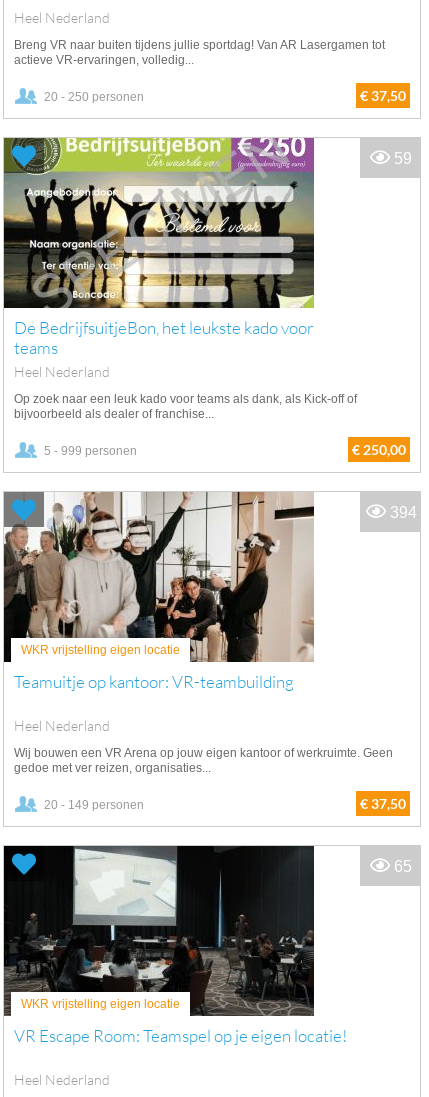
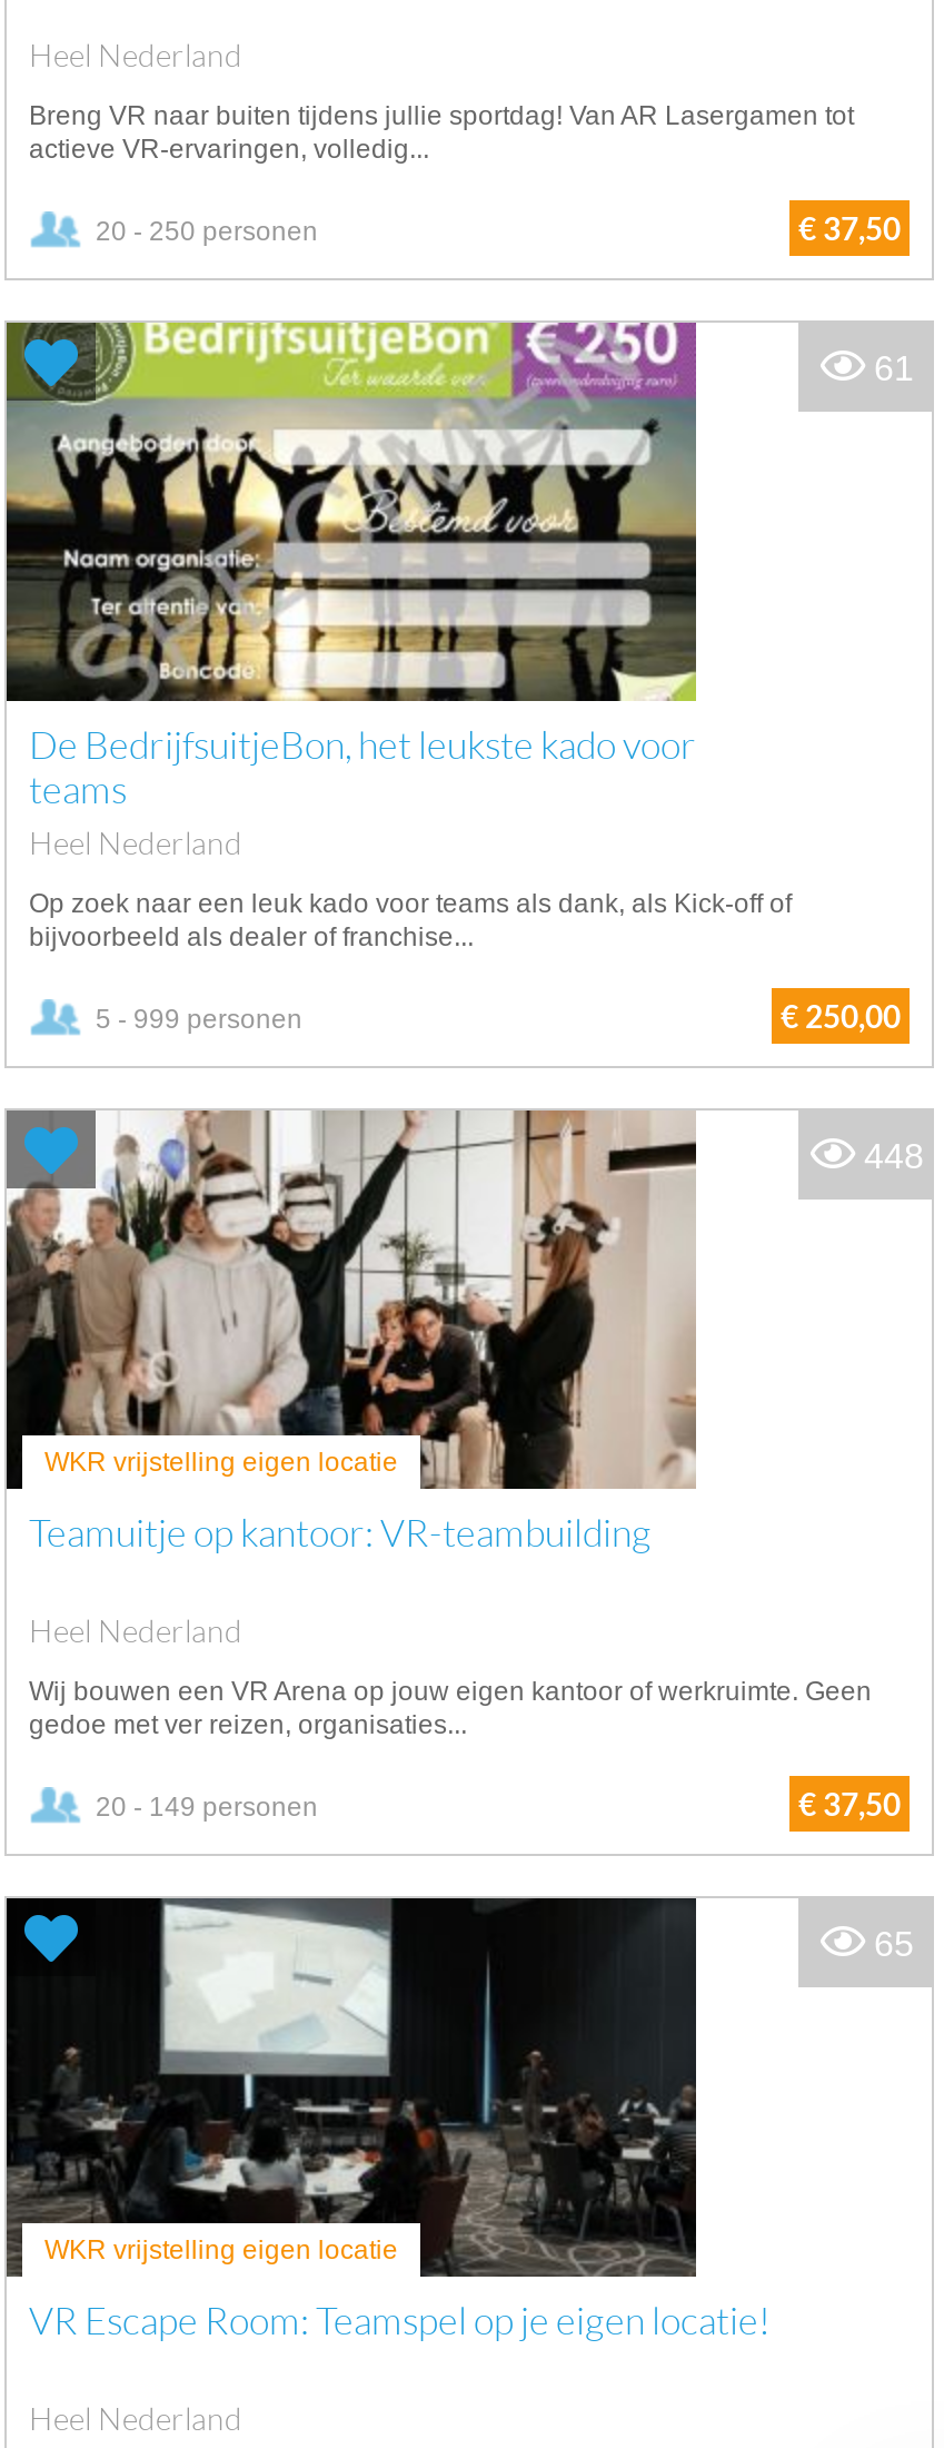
- 59
+ 61

- 394
+ 448
